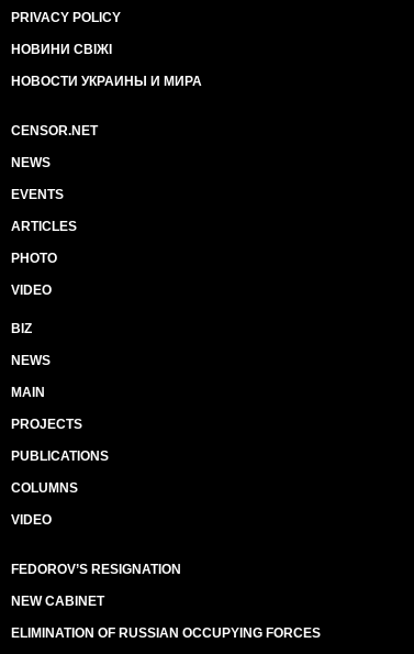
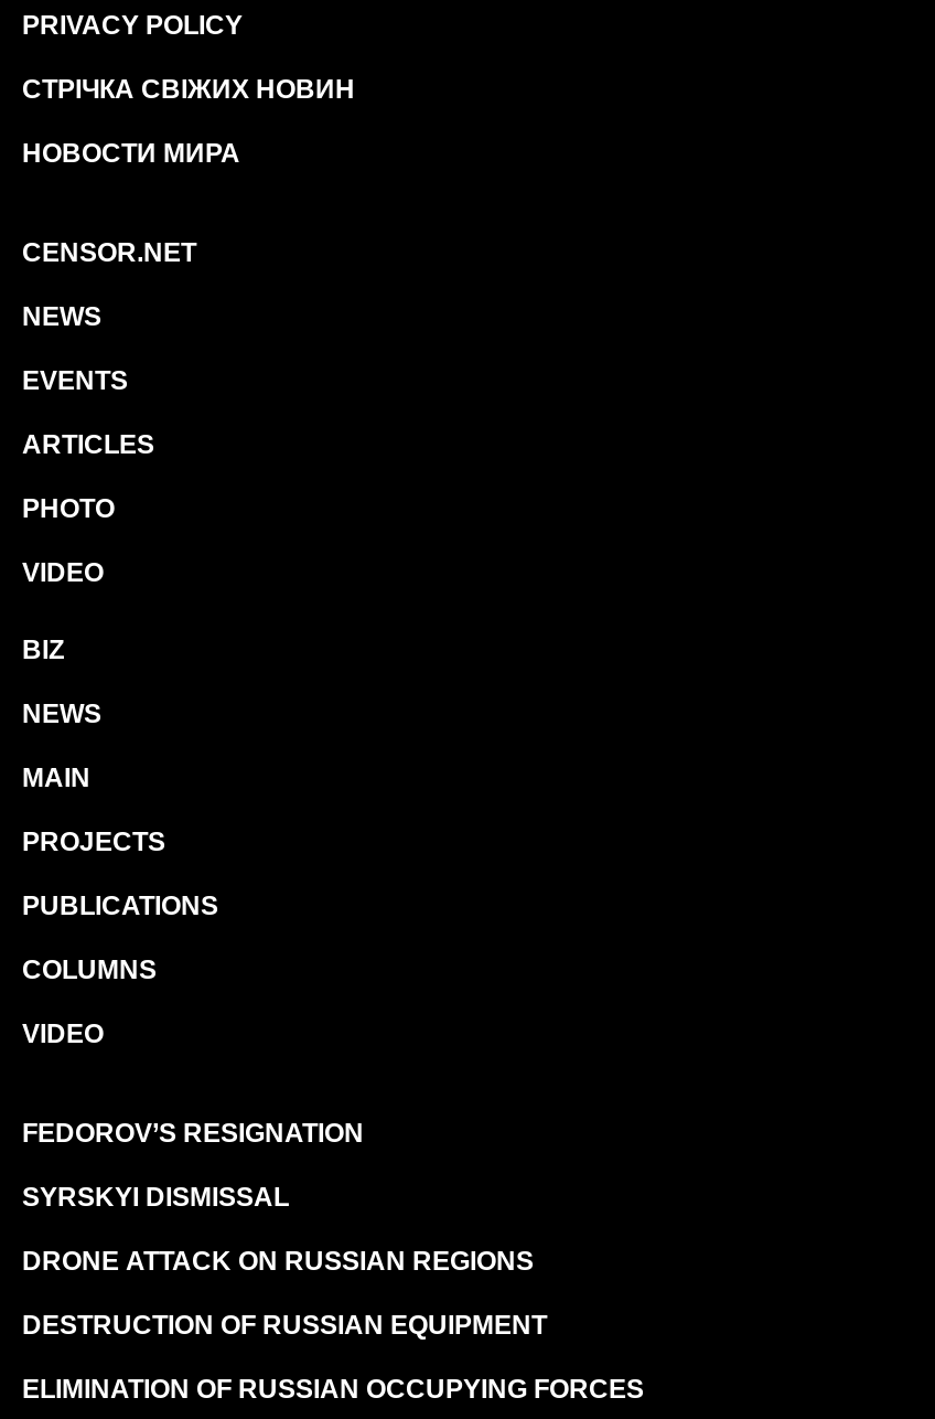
- НОВИНИ СВІЖІ
+ СТРІЧКА СВІЖИХ НОВИН

- НОВОСТИ УКРАИНЫ И МИРА
+ НОВОСТИ МИРА

- NEW CABINET
+ SYRSKYI DISMISSAL
+ DRONE ATTACK ON RUSSIAN REGIONS
+ DESTRUCTION OF RUSSIAN EQUIPMENT
